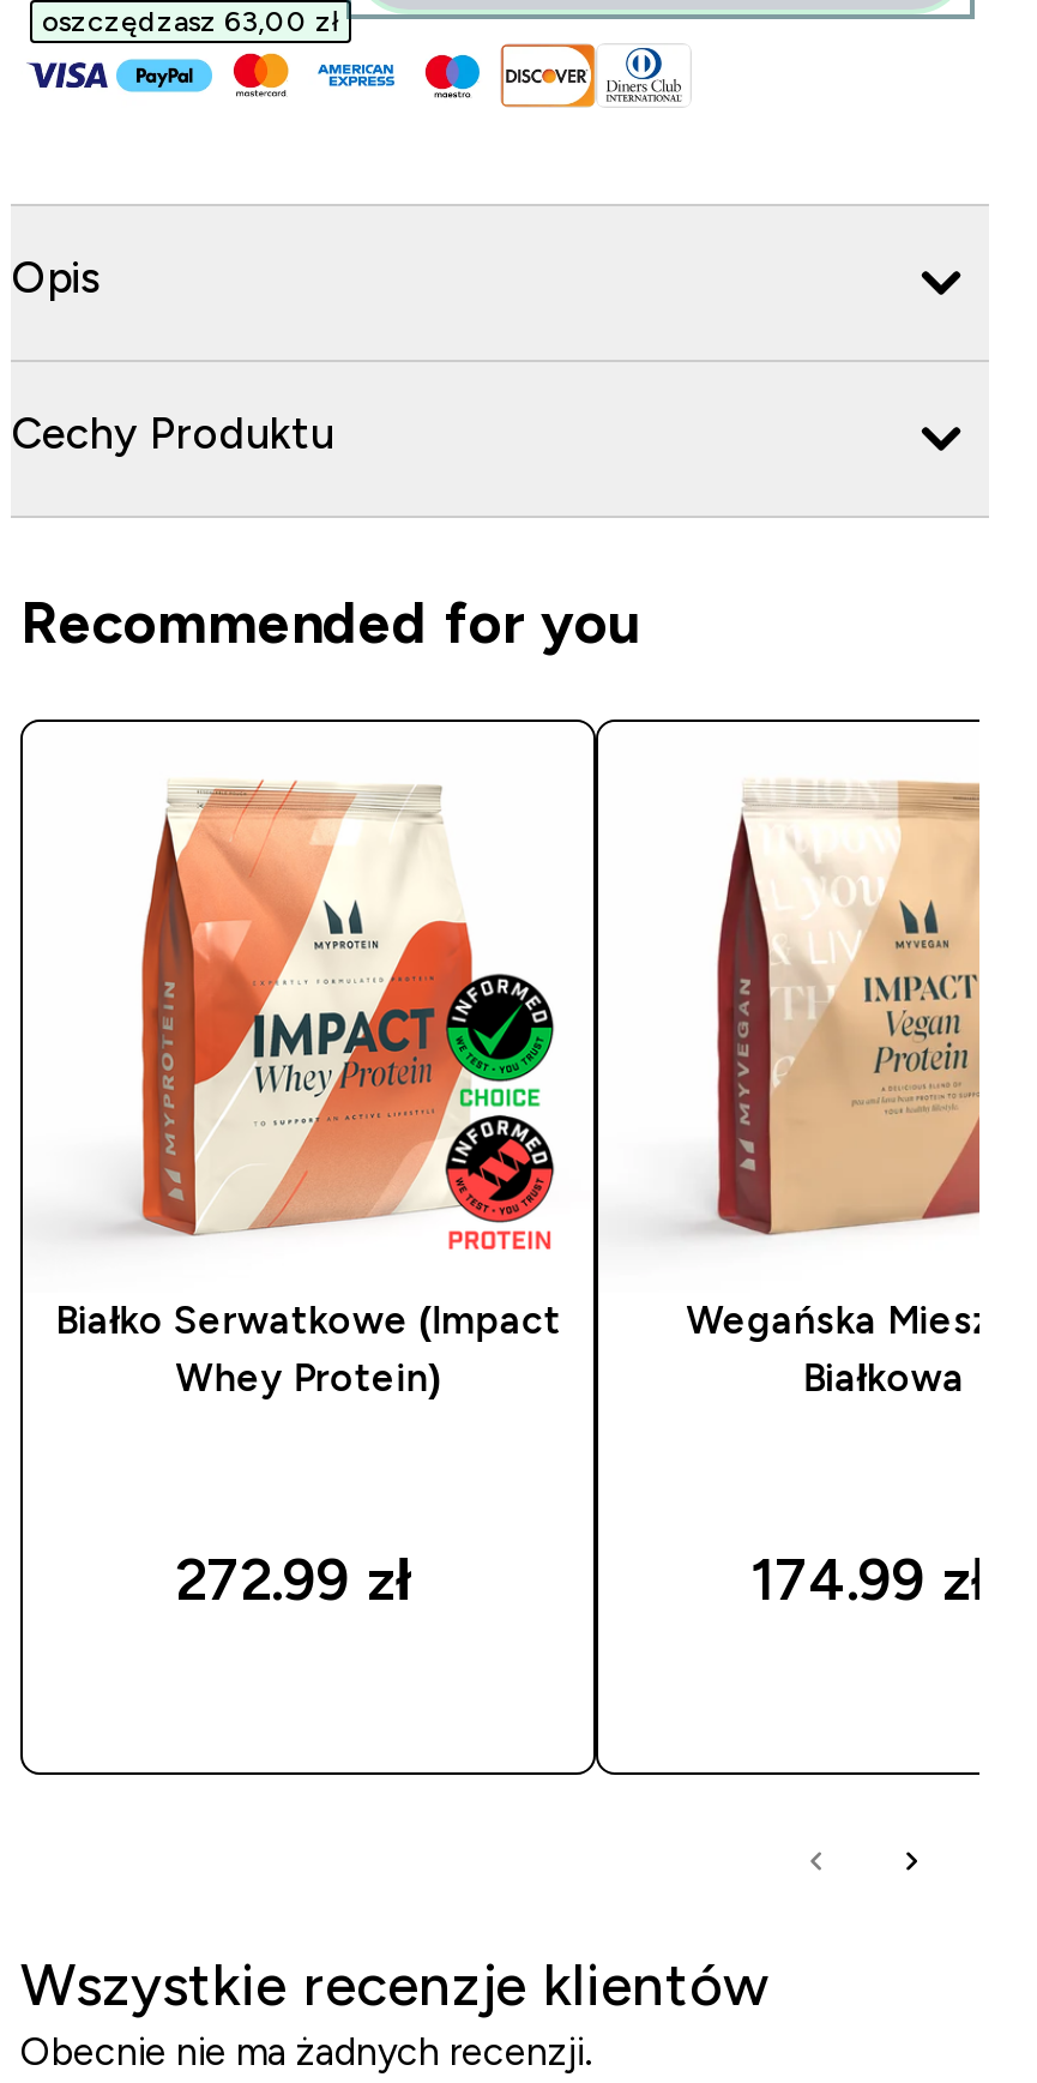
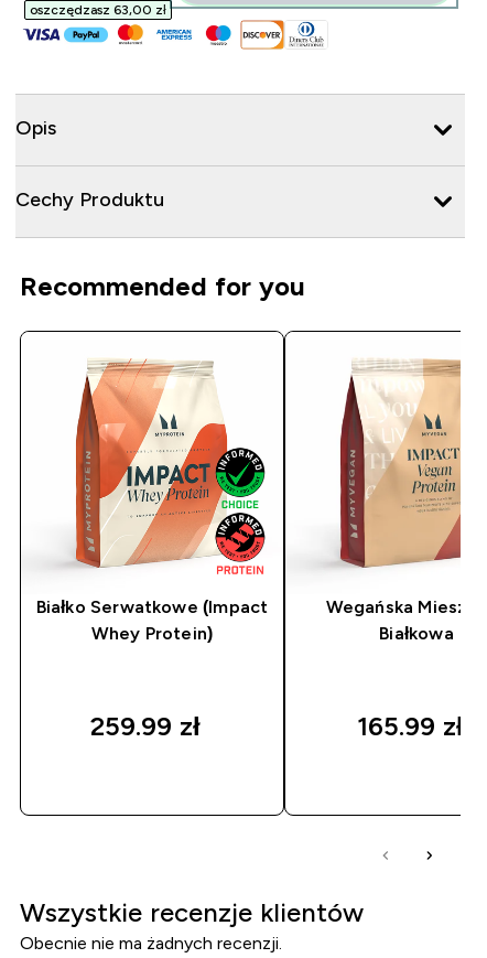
- 272.99 zł
+ 259.99 zł

- 174.99 zł
+ 165.99 zł
